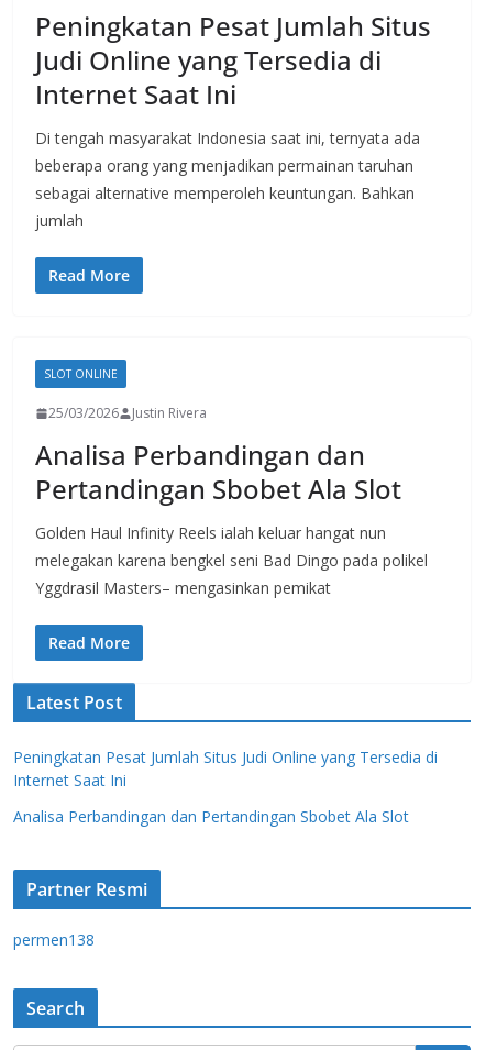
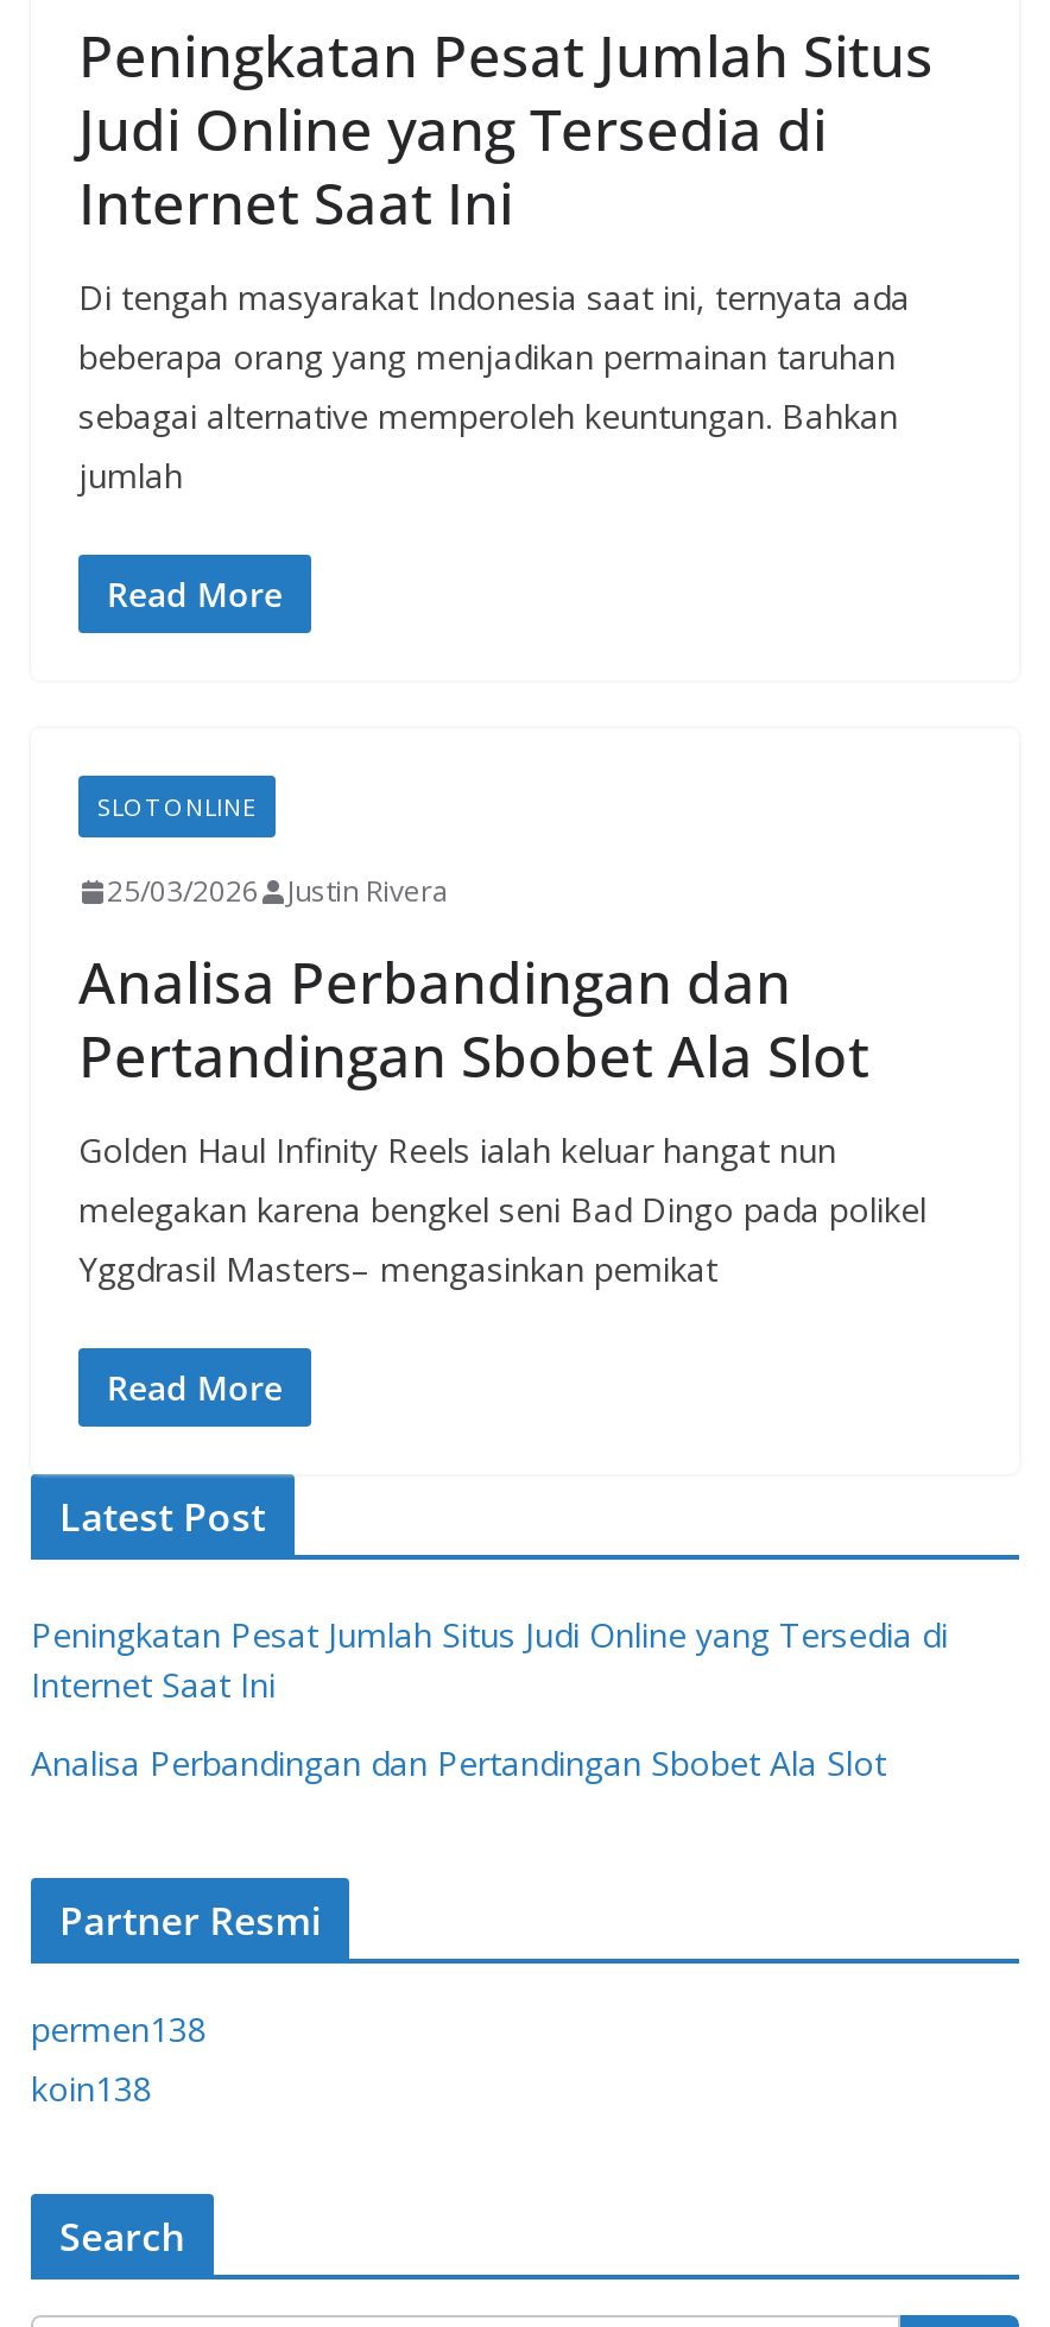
+ koin138
